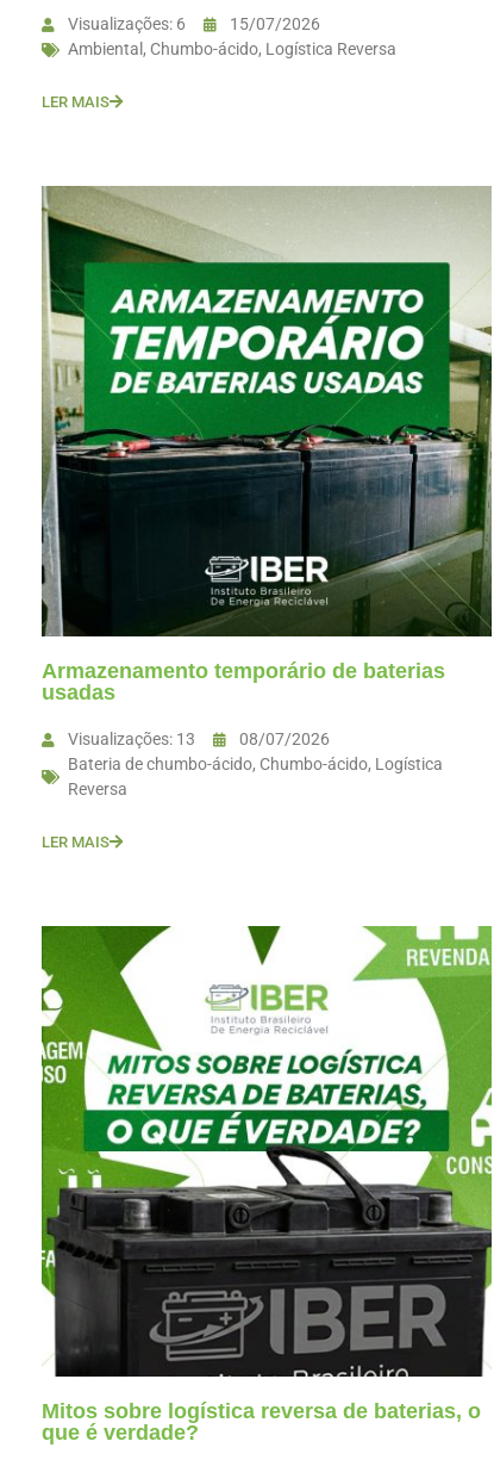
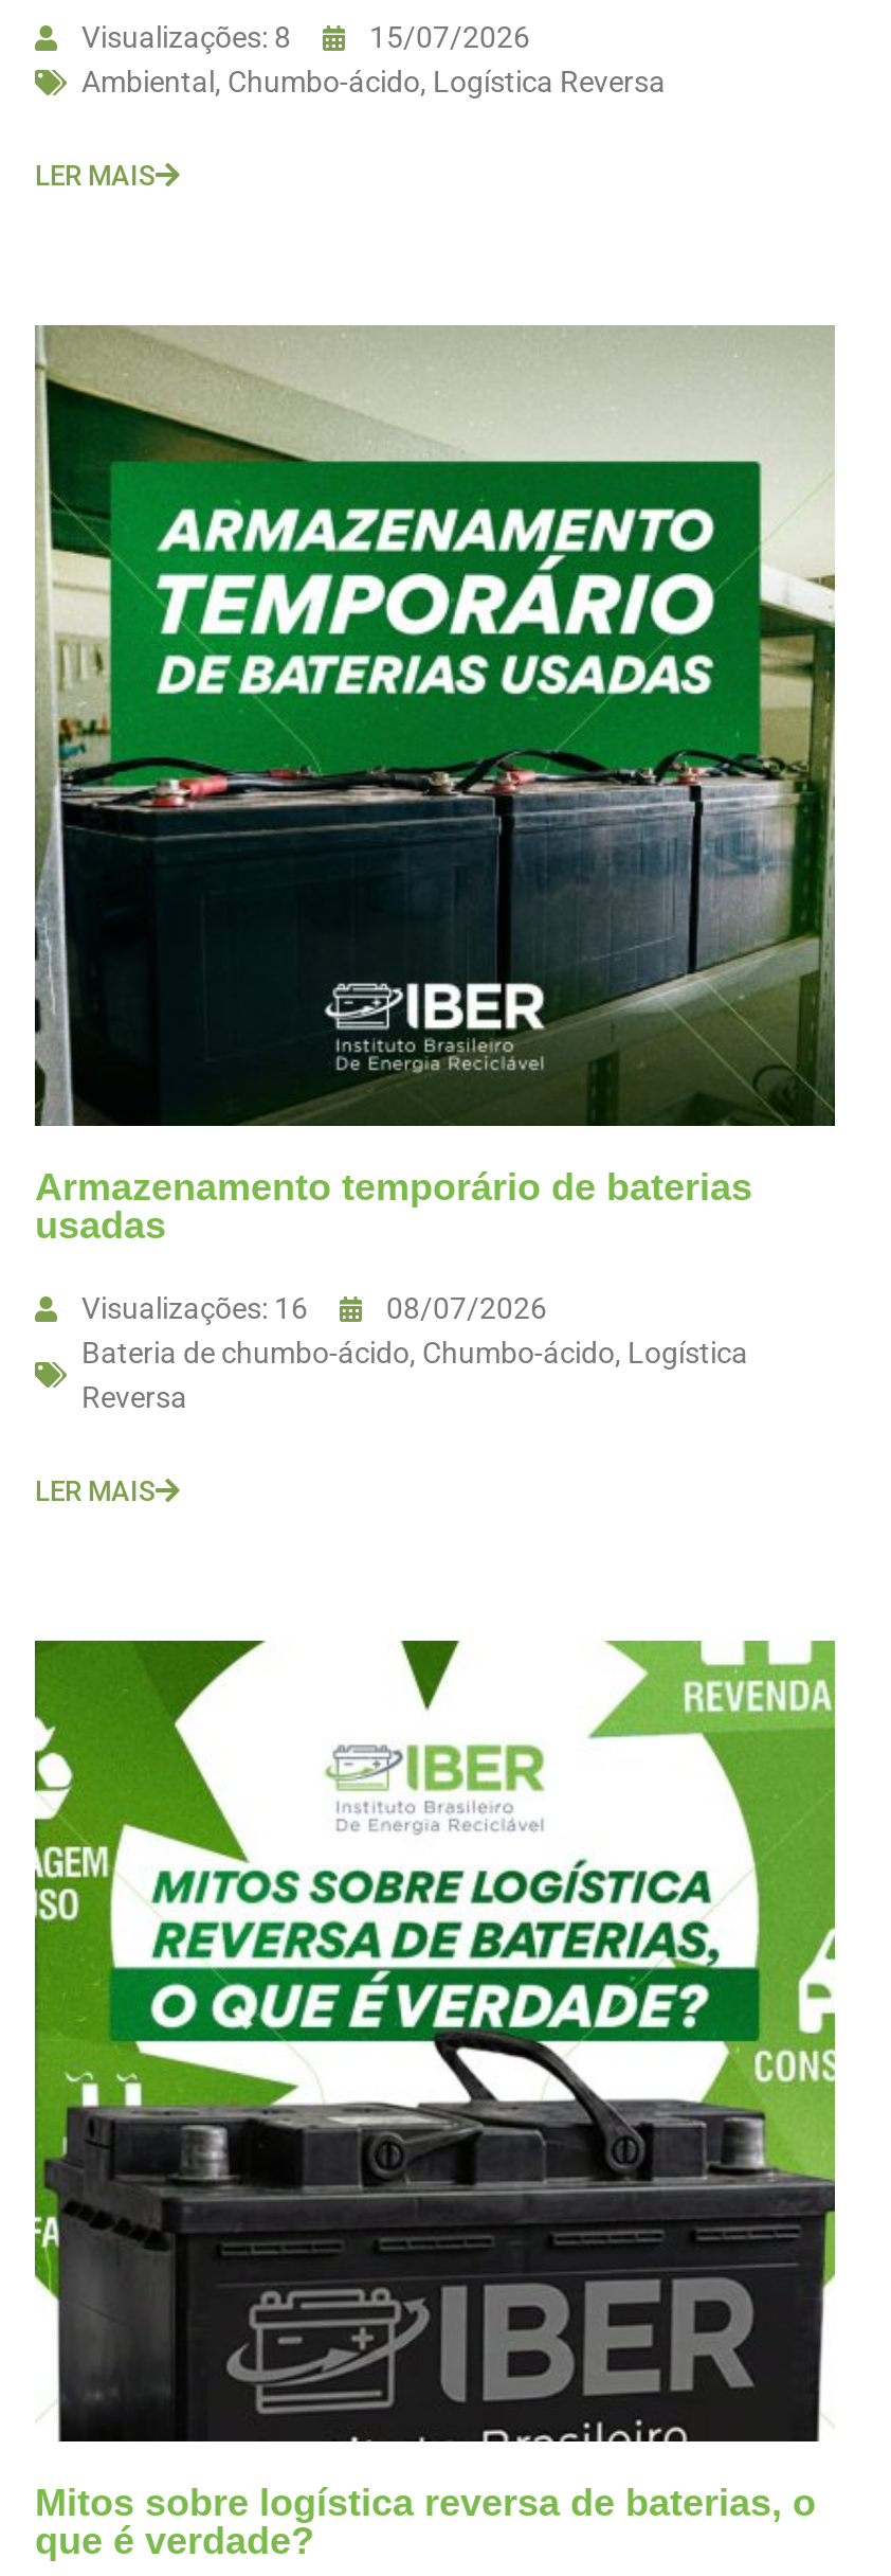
- Visualizações: 6
+ Visualizações: 8

- Visualizações: 13
+ Visualizações: 16
